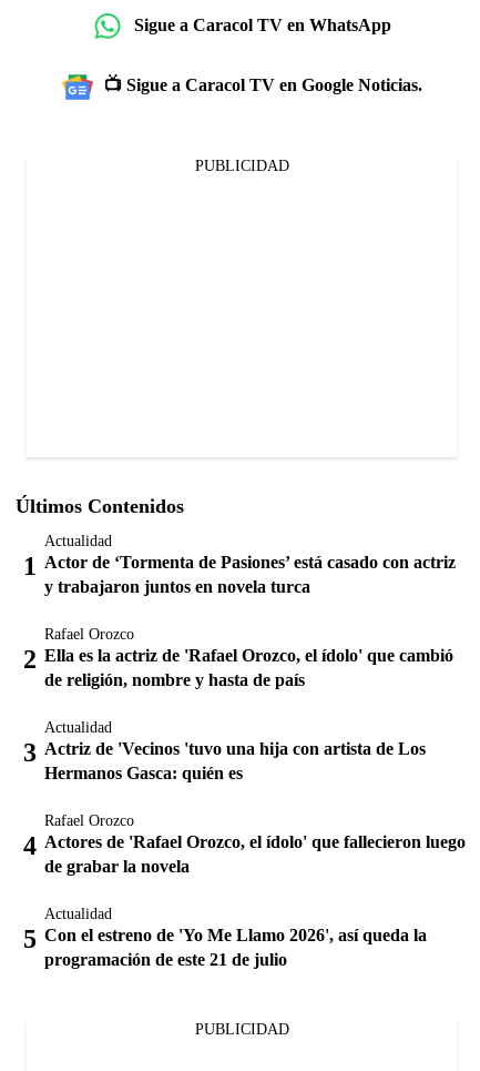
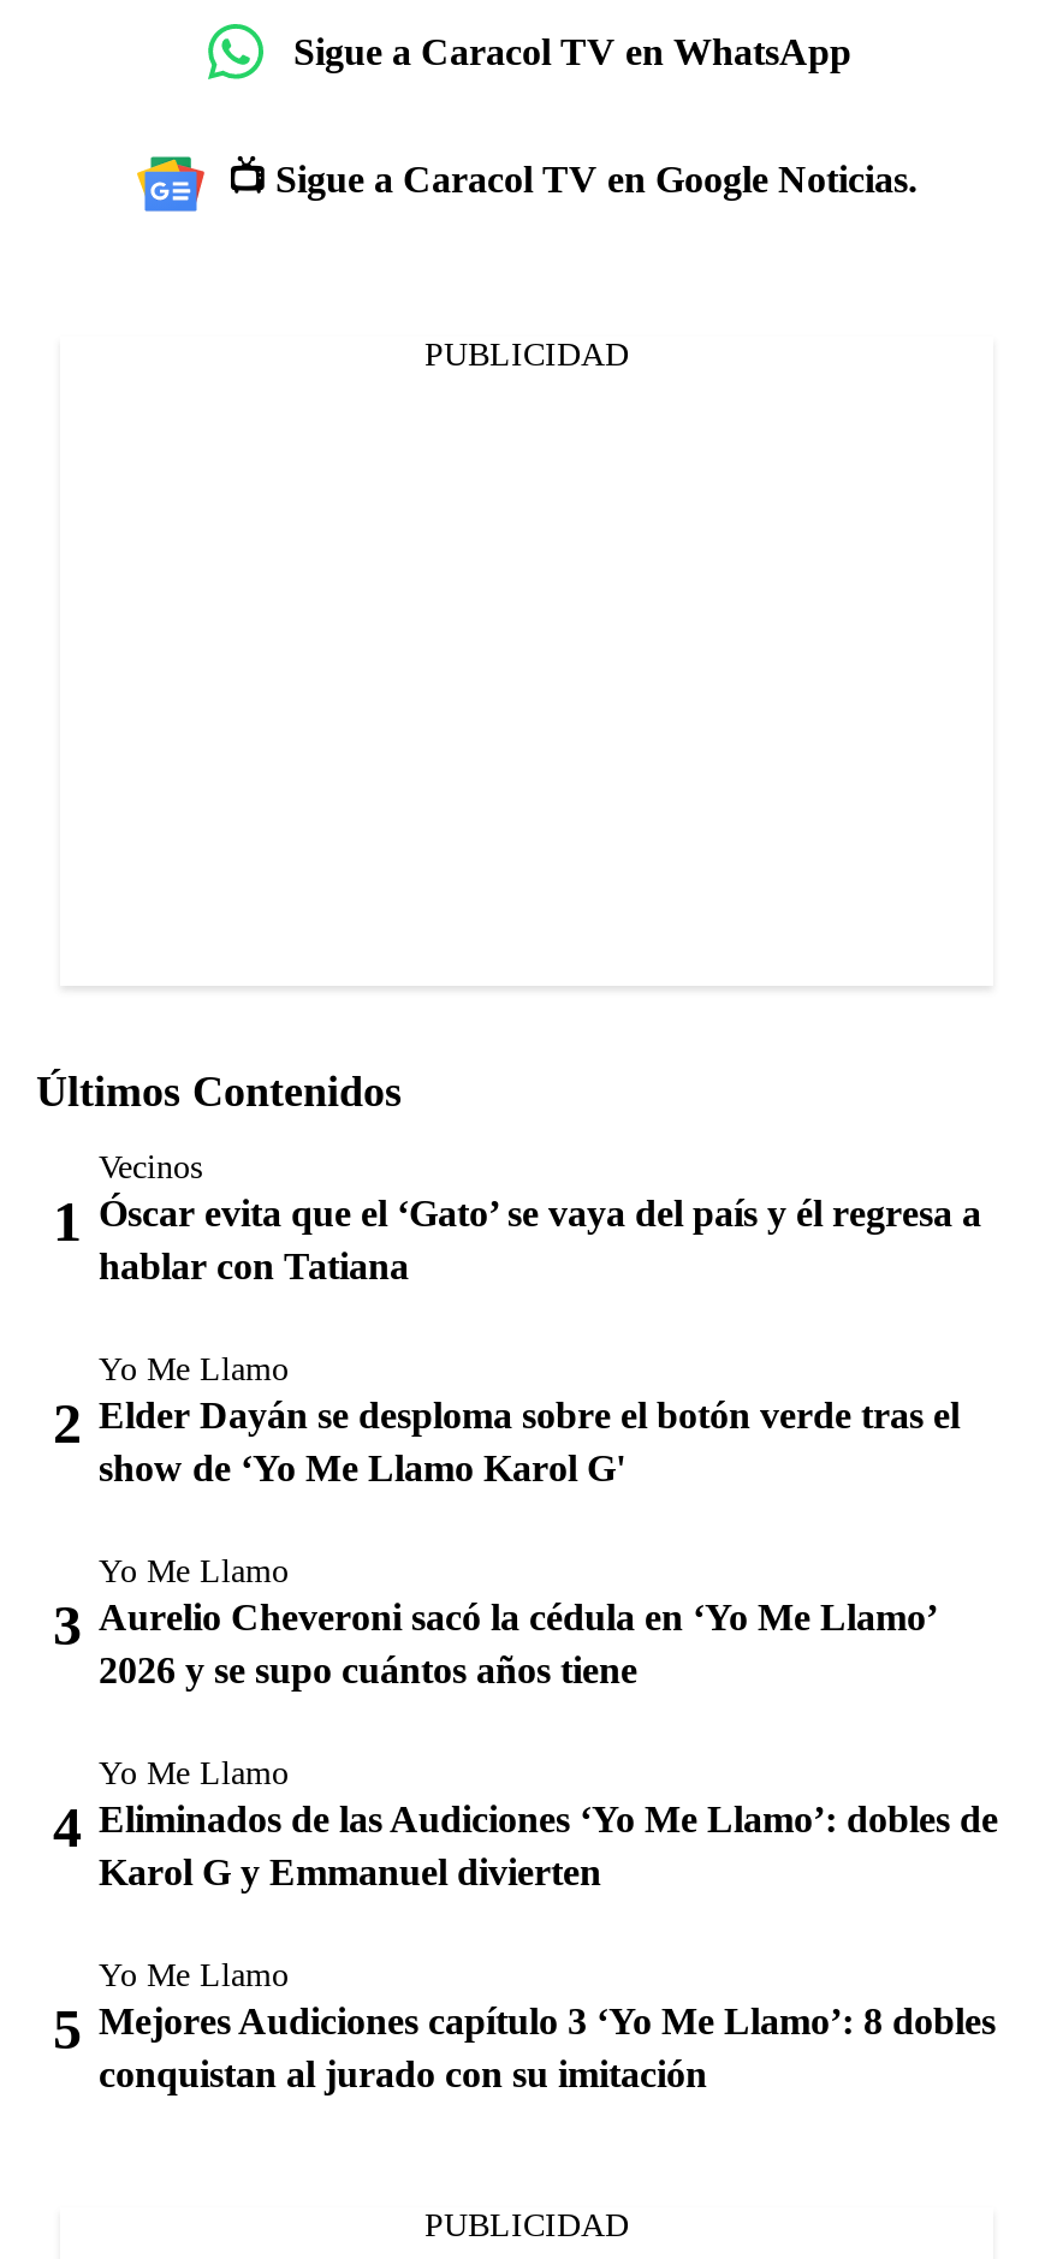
- Actualidad
- Actor de ‘Tormenta de Pasiones’ está casado con actriz
- y trabajaron juntos en novela turca
+ Vecinos
+ Óscar evita que el ‘Gato’ se vaya del país y él regresa a
+ hablar con Tatiana

- Rafael Orozco
- Ella es la actriz de 'Rafael Orozco, el ídolo' que cambió
- de religión, nombre y hasta de país
+ Yo Me Llamo
+ Elder Dayán se desploma sobre el botón verde tras el
+ show de ‘Yo Me Llamo Karol G'

- Actualidad
- Actriz de 'Vecinos 'tuvo una hija con artista de Los
- Hermanos Gasca: quién es
+ Yo Me Llamo
+ Aurelio Cheveroni sacó la cédula en ‘Yo Me Llamo’
+ 2026 y se supo cuántos años tiene

- Rafael Orozco
- Actores de 'Rafael Orozco, el ídolo' que fallecieron luego
- de grabar la novela
+ Yo Me Llamo
+ Eliminados de las Audiciones ‘Yo Me Llamo’: dobles de
+ Karol G y Emmanuel divierten

- Actualidad
- Con el estreno de 'Yo Me Llamo 2026', así queda la
- programación de este 21 de julio
+ Yo Me Llamo
+ Mejores Audiciones capítulo 3 ‘Yo Me Llamo’: 8 dobles
+ conquistan al jurado con su imitación
